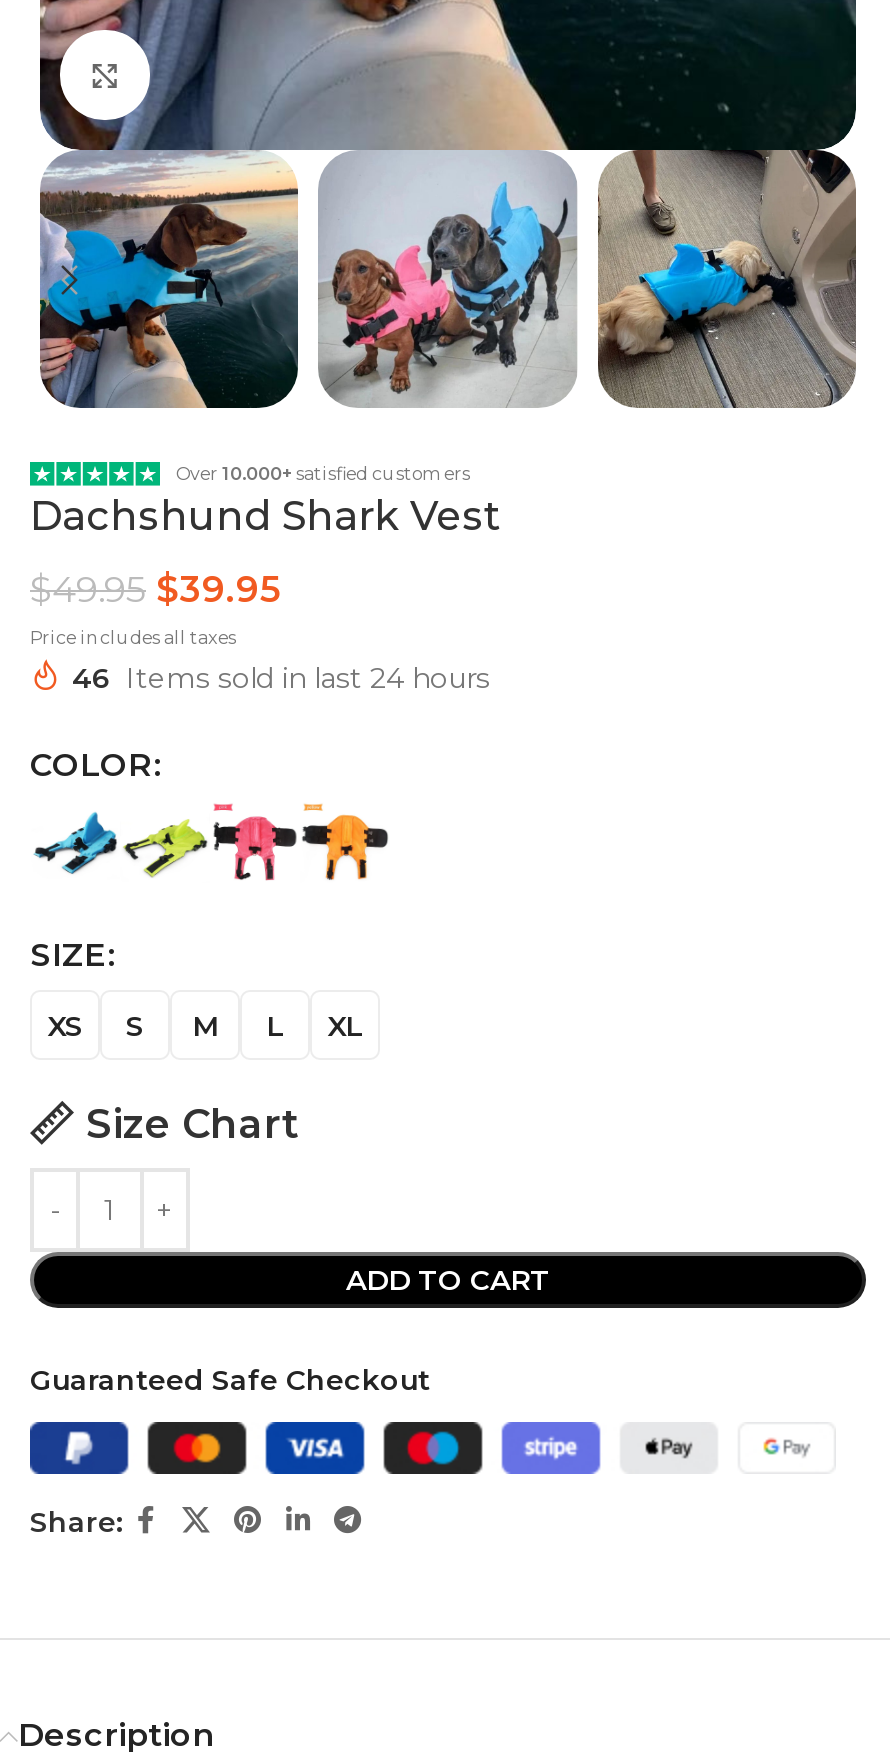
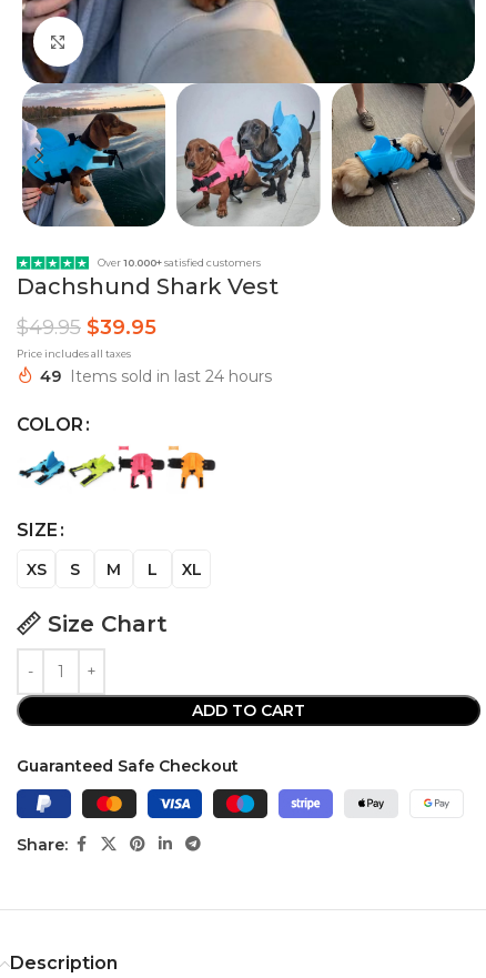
- 46 Items sold in last 24 hours
+ 49 Items sold in last 24 hours
